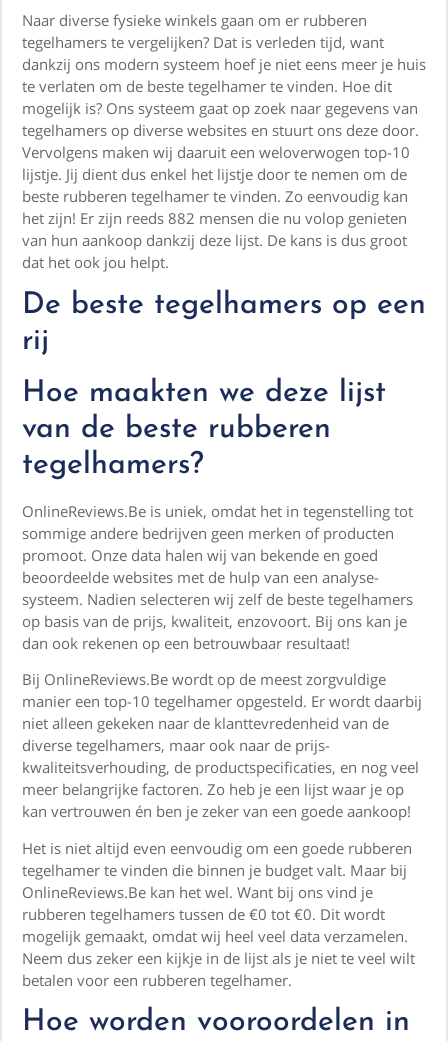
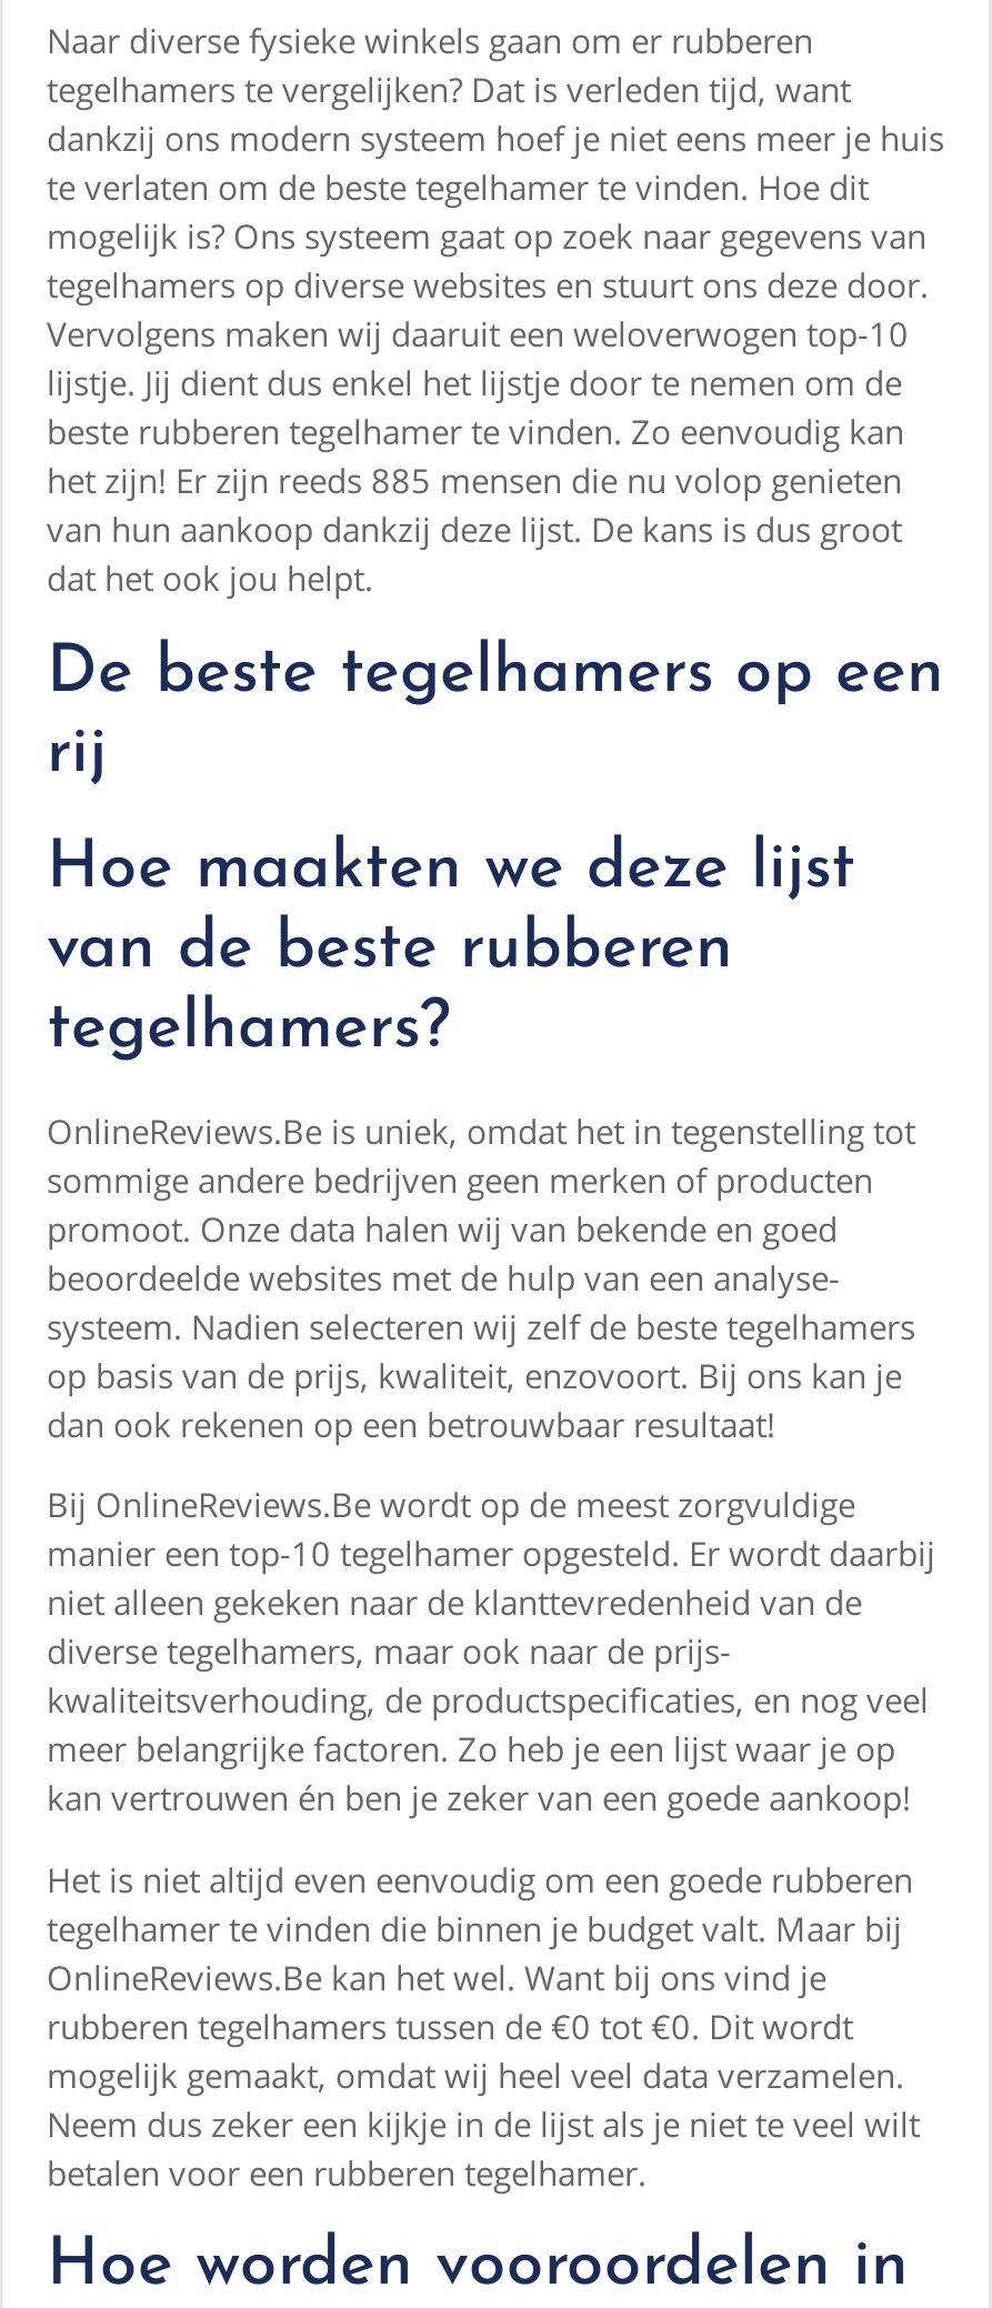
- het zijn! Er zijn reeds 882 mensen die nu volop genieten
+ het zijn! Er zijn reeds 885 mensen die nu volop genieten
